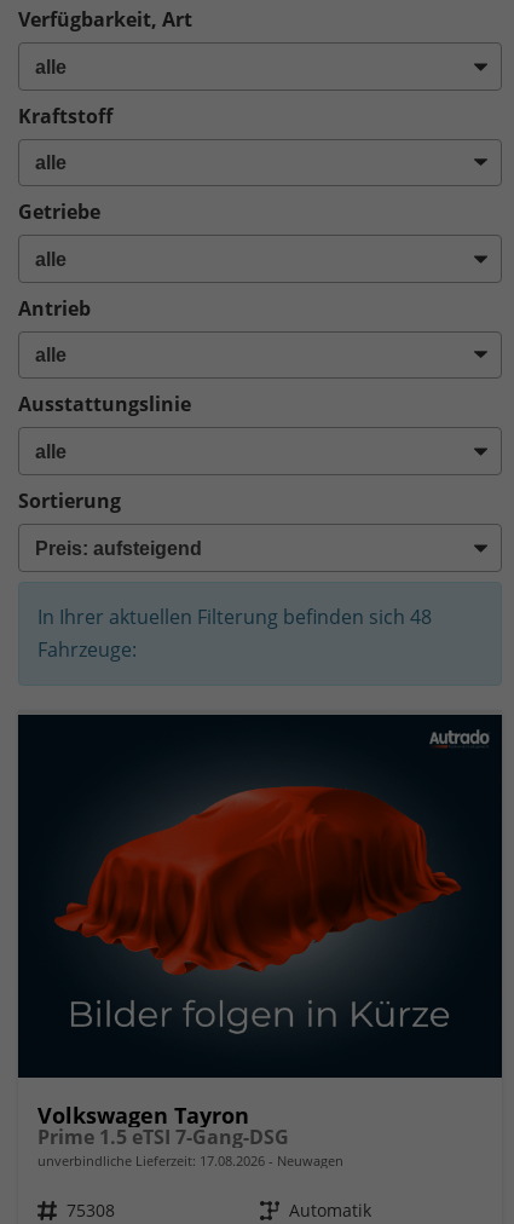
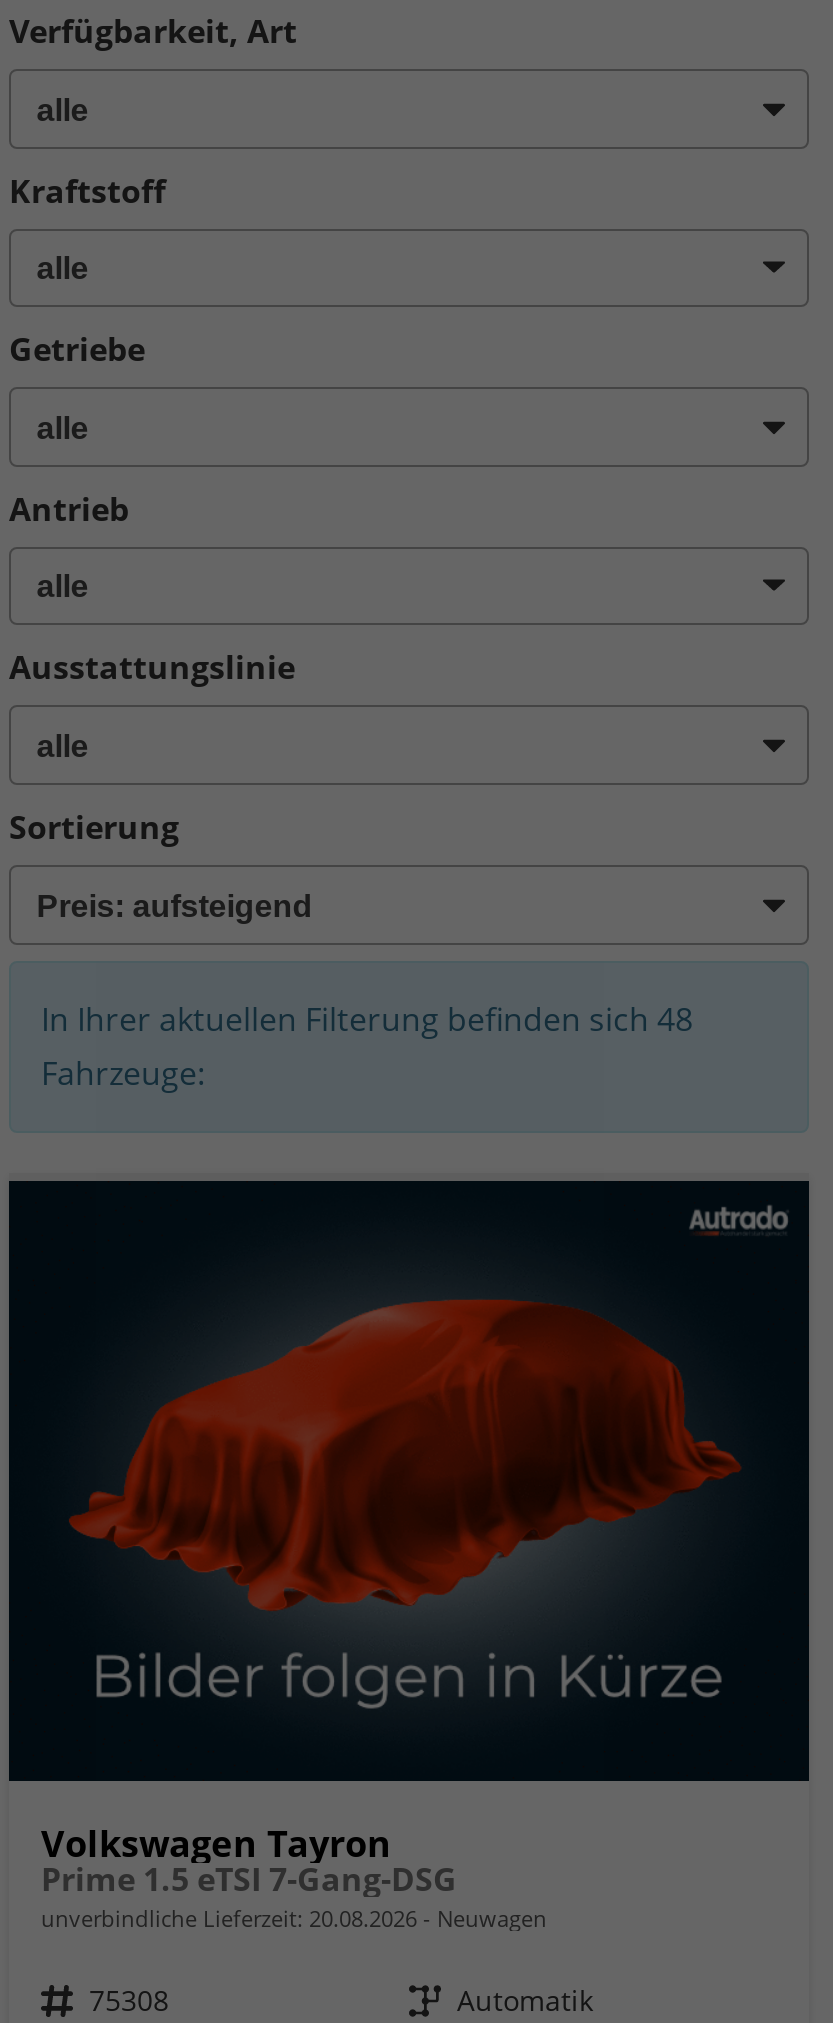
- unverbindliche Lieferzeit: 17.08.2026 Neuwagen
+ unverbindliche Lieferzeit: 20.08.2026 Neuwagen
